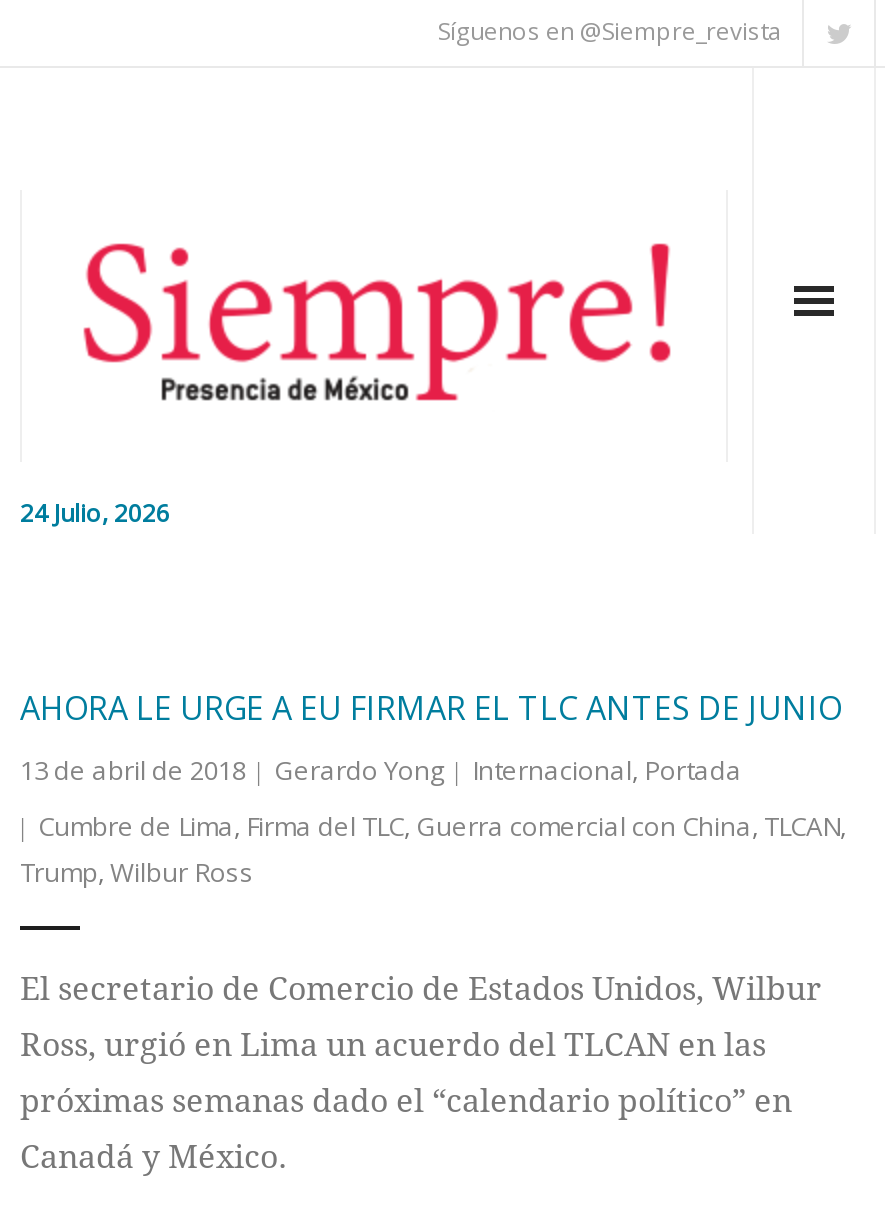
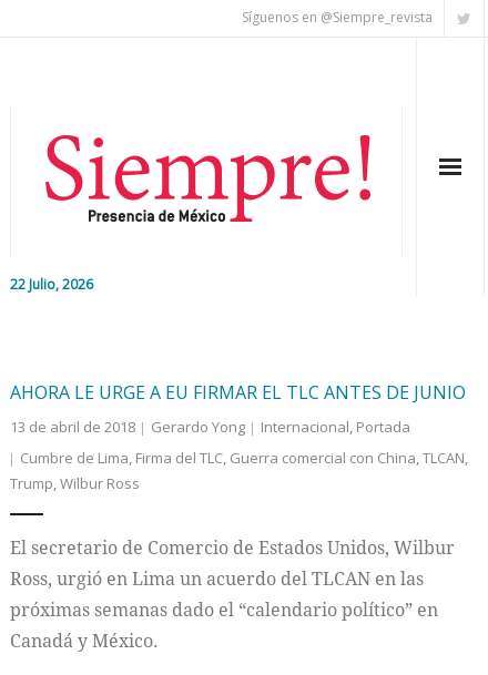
- 24 Julio, 2026
+ 22 Julio, 2026
